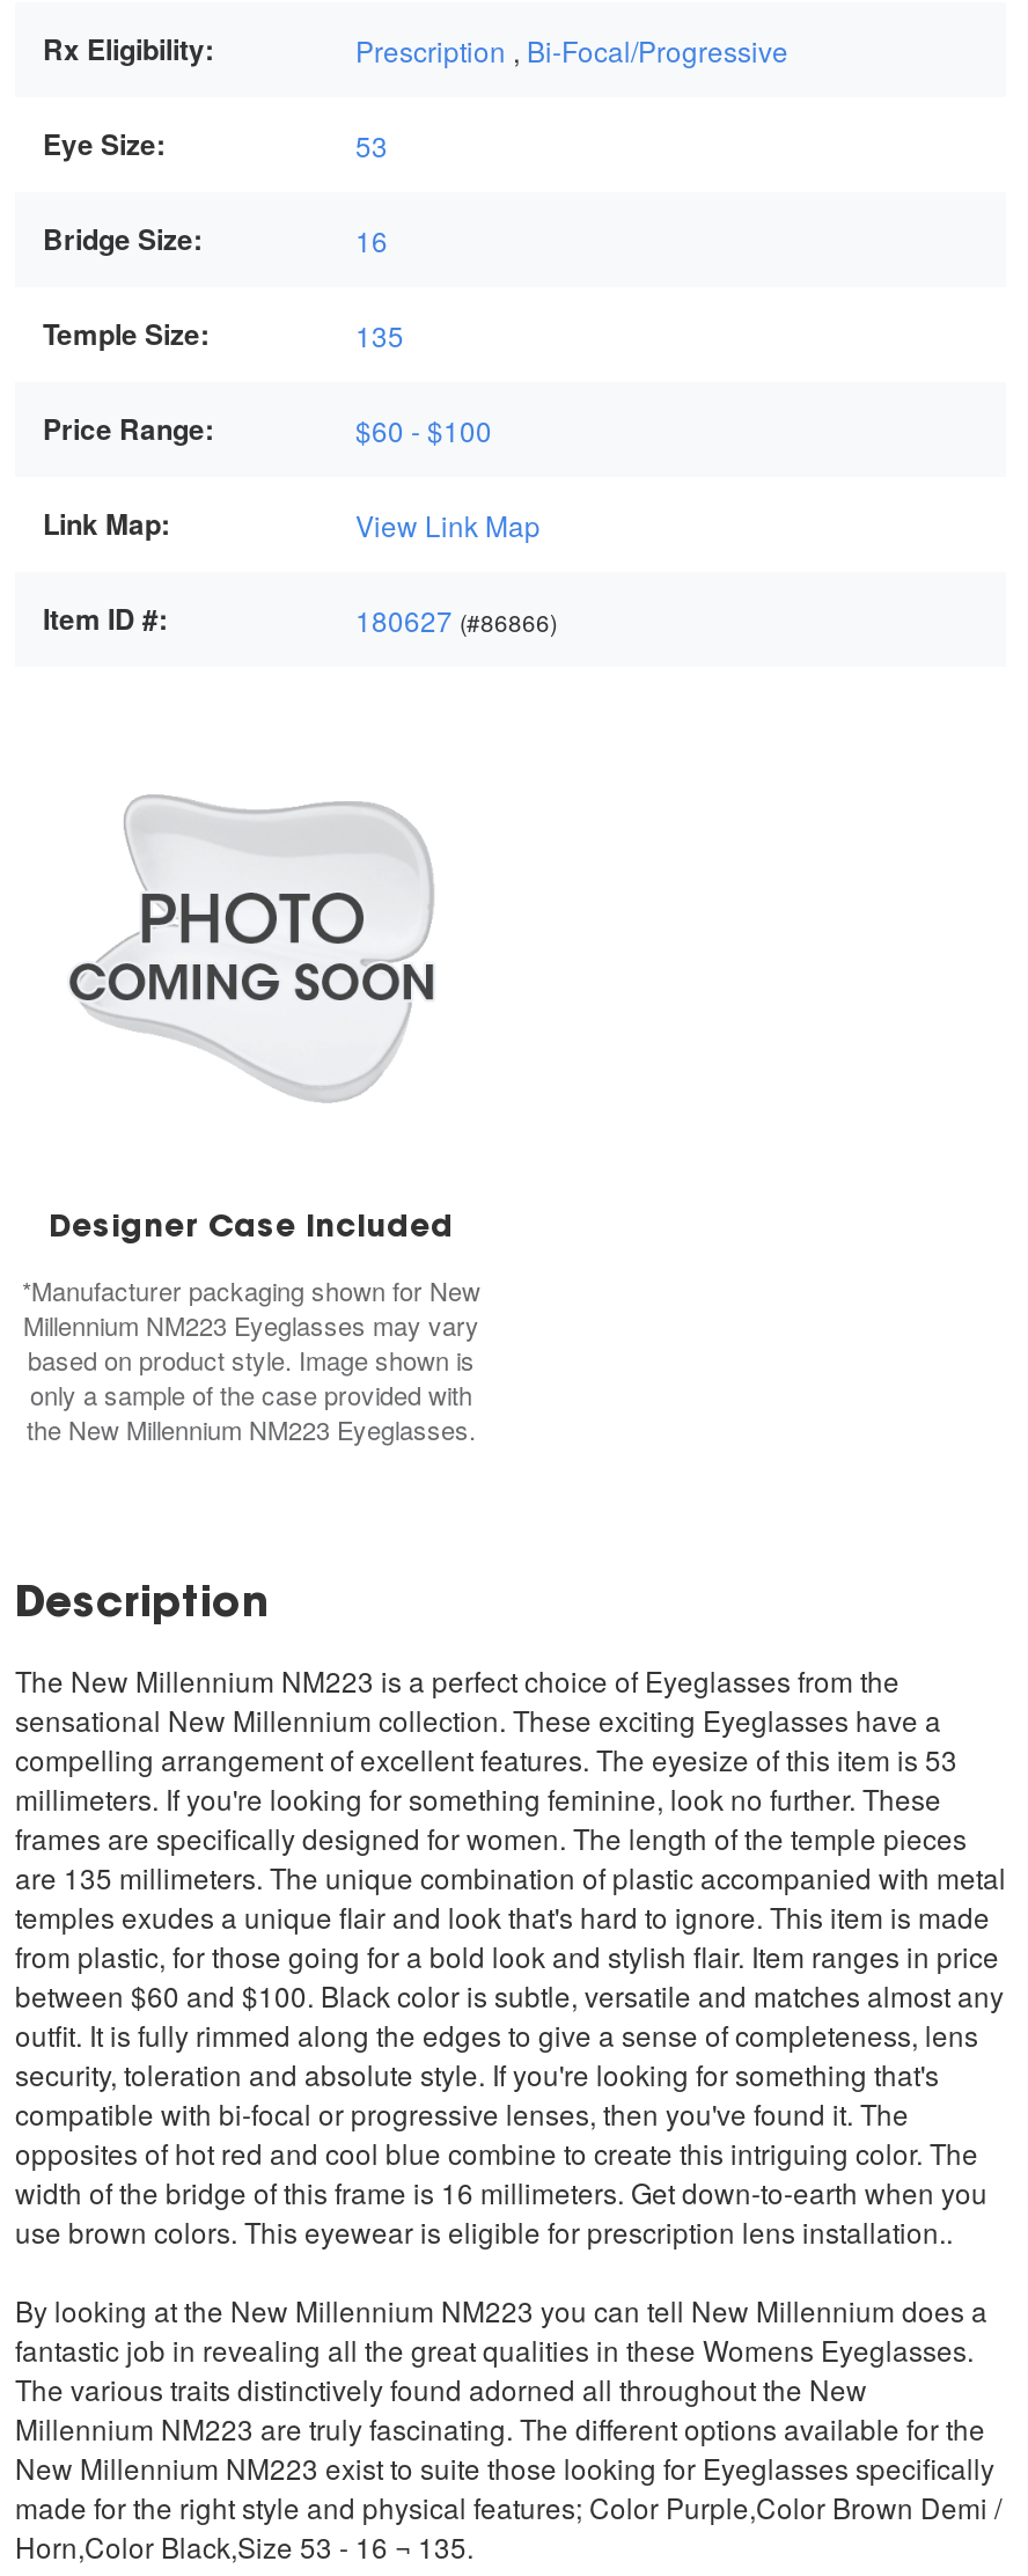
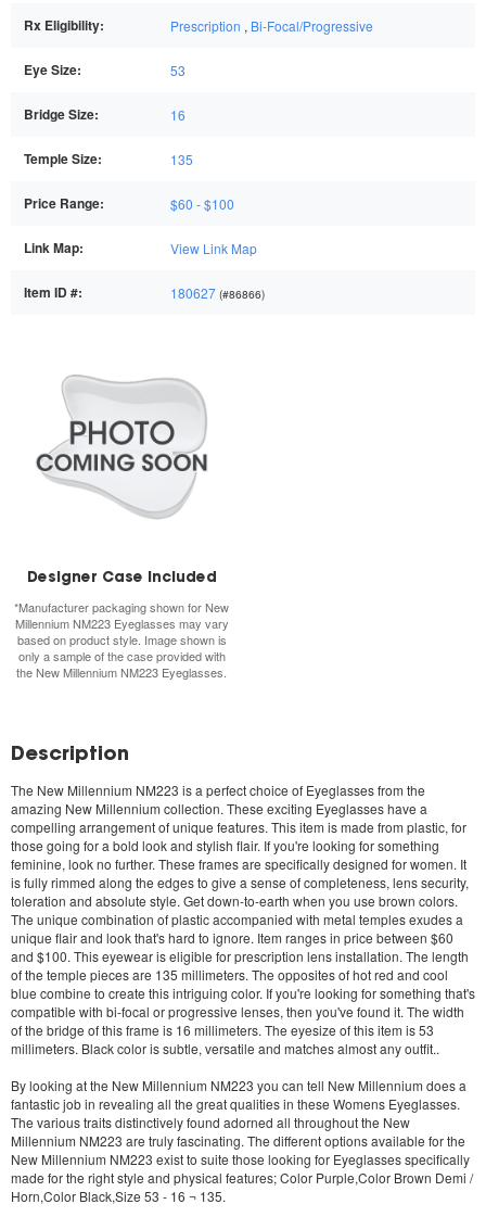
- sensational New Millennium collection. These exciting Eyeglasses have a
- compelling arrangement of excellent features. The eyesize of this item is 53
- millimeters. If you're looking for something feminine, look no further. These
- frames are specifically designed for women. The length of the temple pieces
- are 135 millimeters. The unique combination of plastic accompanied with metal
- temples exudes a unique flair and look that's hard to ignore. This item is made
- from plastic, for those going for a bold look and stylish flair. Item ranges in price
- between $60 and $100. Black color is subtle, versatile and matches almost any
- outfit. It is fully rimmed along the edges to give a sense of completeness, lens
- security, toleration and absolute style. If you're looking for something that's
- compatible with bi-focal or progressive lenses, then you've found it. The
- opposites of hot red and cool blue combine to create this intriguing color. The
- width of the bridge of this frame is 16 millimeters. Get down-to-earth when you
- use brown colors. This eyewear is eligible for prescription lens installation..
+ amazing New Millennium collection. These exciting Eyeglasses have a
+ compelling arrangement of unique features. This item is made from plastic, for
+ those going for a bold look and stylish flair. If you're looking for something
+ feminine, look no further. These frames are specifically designed for women. It
+ is fully rimmed along the edges to give a sense of completeness, lens security,
+ toleration and absolute style. Get down-to-earth when you use brown colors.
+ The unique combination of plastic accompanied with metal temples exudes a
+ unique flair and look that's hard to ignore. Item ranges in price between $60
+ and $100. This eyewear is eligible for prescription lens installation. The length
+ of the temple pieces are 135 millimeters. The opposites of hot red and cool
+ blue combine to create this intriguing color. If you're looking for something that's
+ compatible with bi-focal or progressive lenses, then you've found it. The width
+ of the bridge of this frame is 16 millimeters. The eyesize of this item is 53
+ millimeters. Black color is subtle, versatile and matches almost any outfit..
